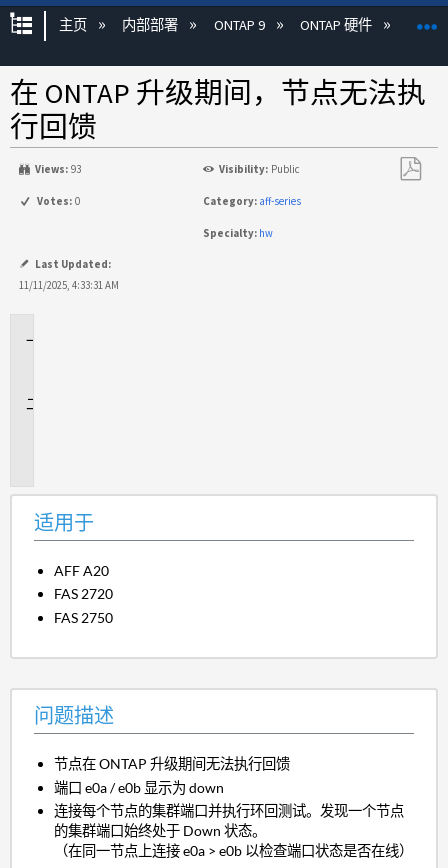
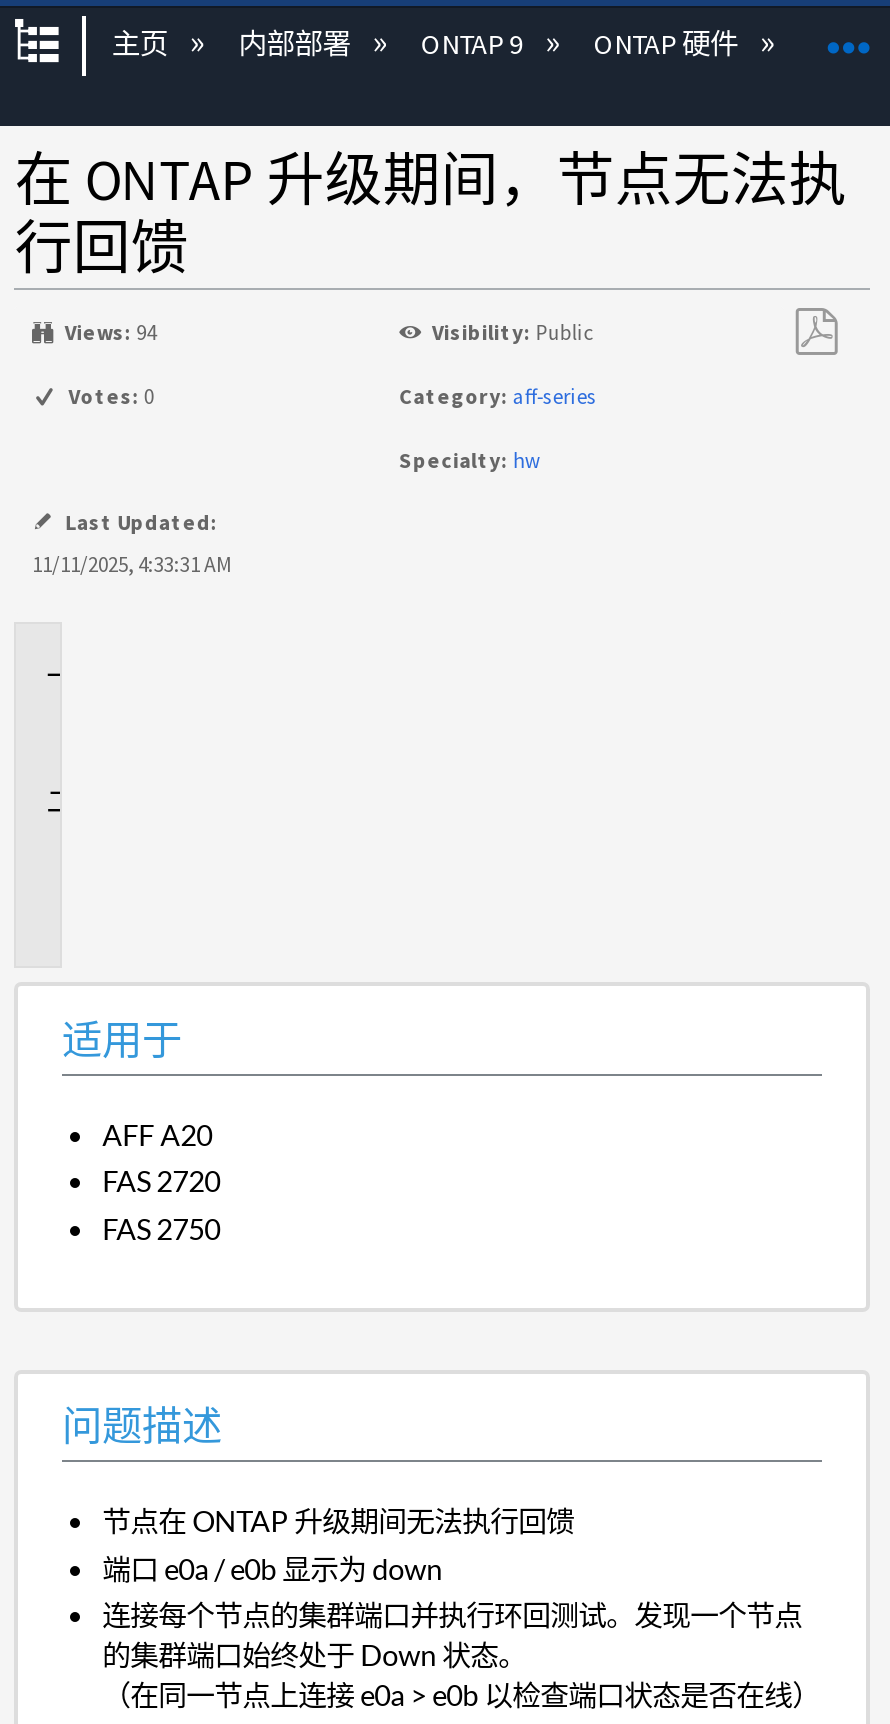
- Views: 93
+ Views: 94
